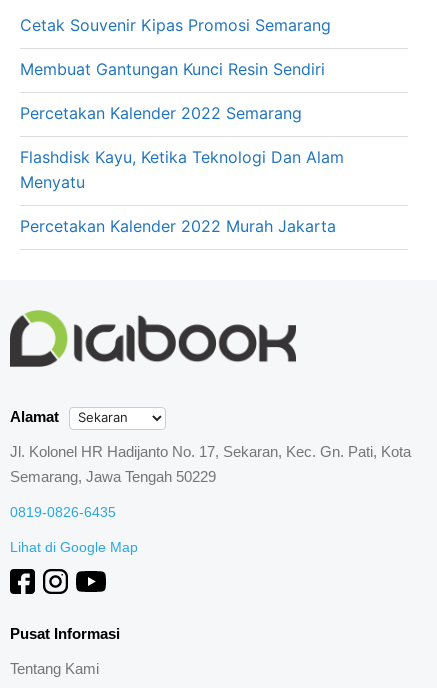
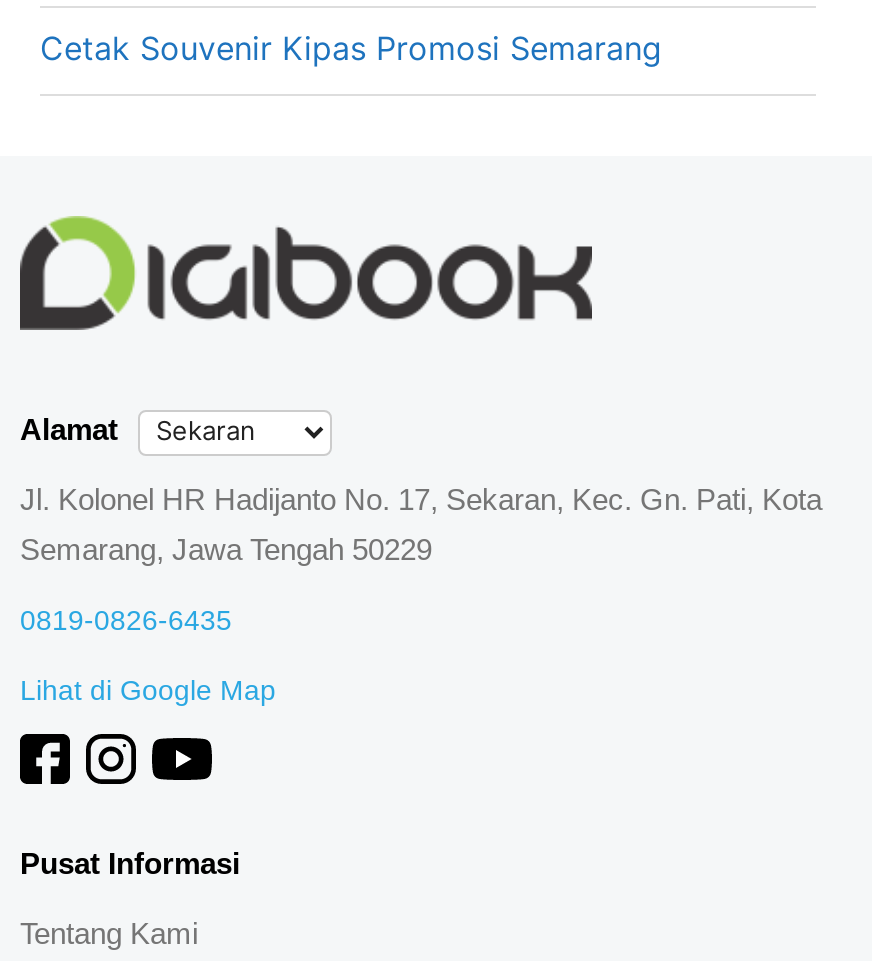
- Membuat Gantungan Kunci Resin Sendiri
- Percetakan Kalender 2022 Semarang
- Flashdisk Kayu, Ketika Teknologi Dan Alam
- Menyatu
- Percetakan Kalender 2022 Murah Jakarta
